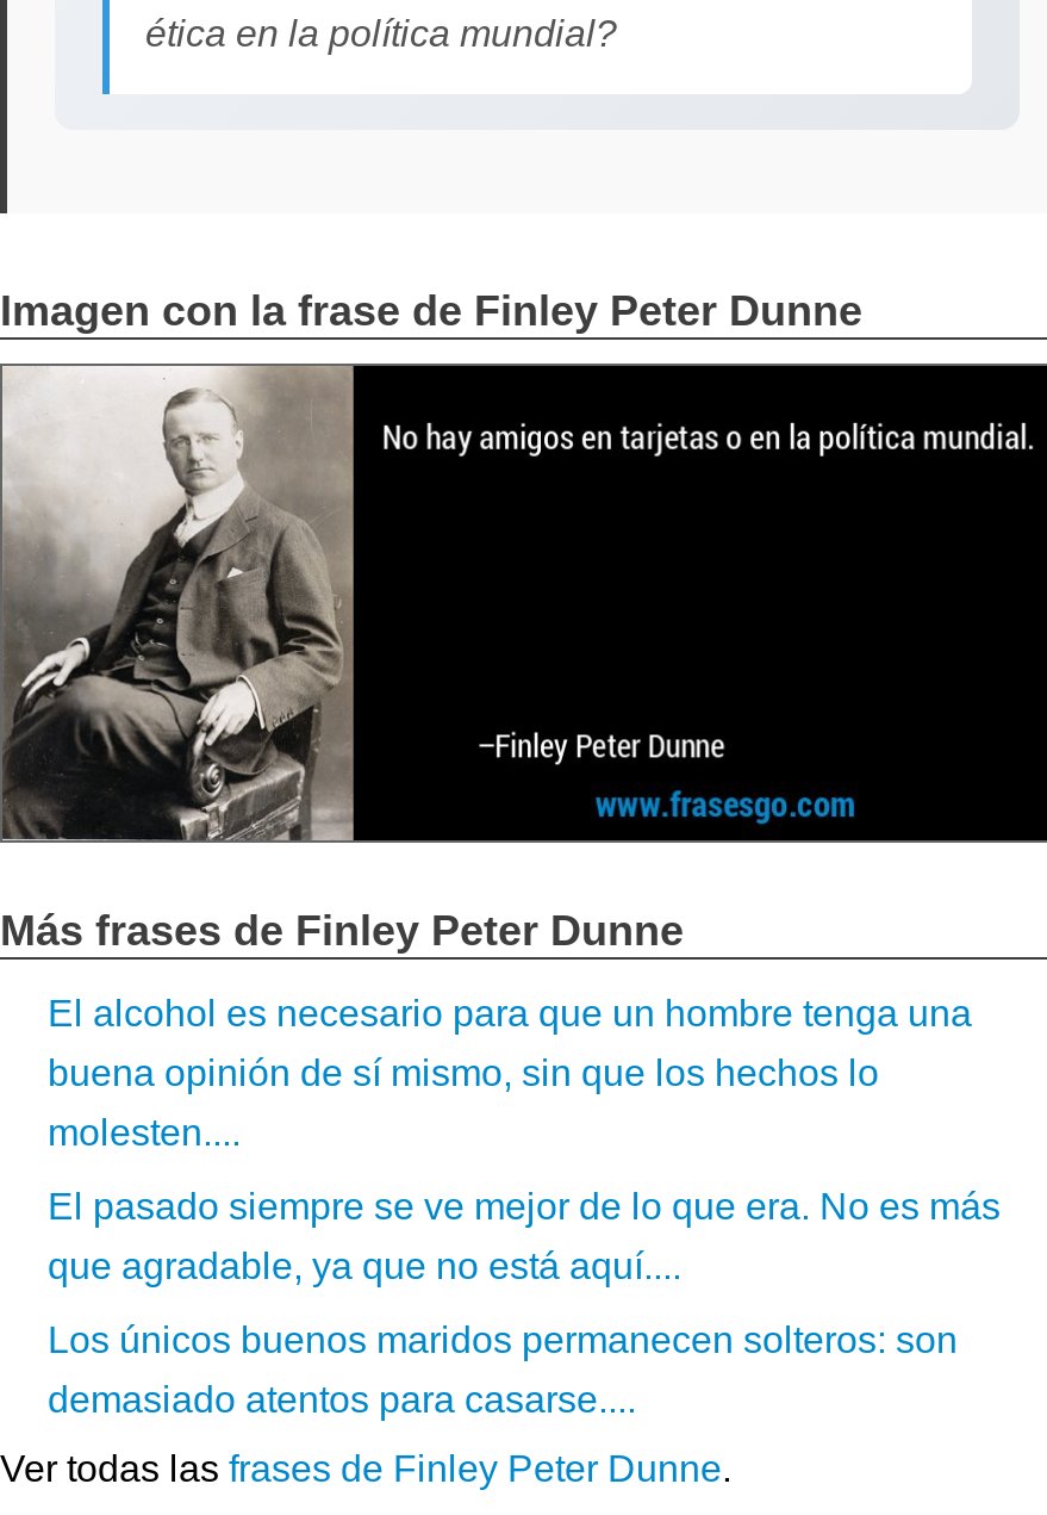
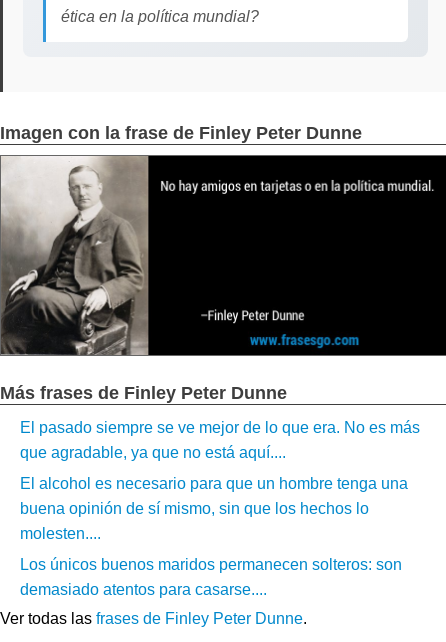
moved down: El alcohol es necesario para que un hombre tenga una | buena opinión de sí mismo, sin que los hechos lo | molesten....

moved up: El pasado siempre se ve mejor de lo que era. No es más | que agradable, ya que no está aquí....
